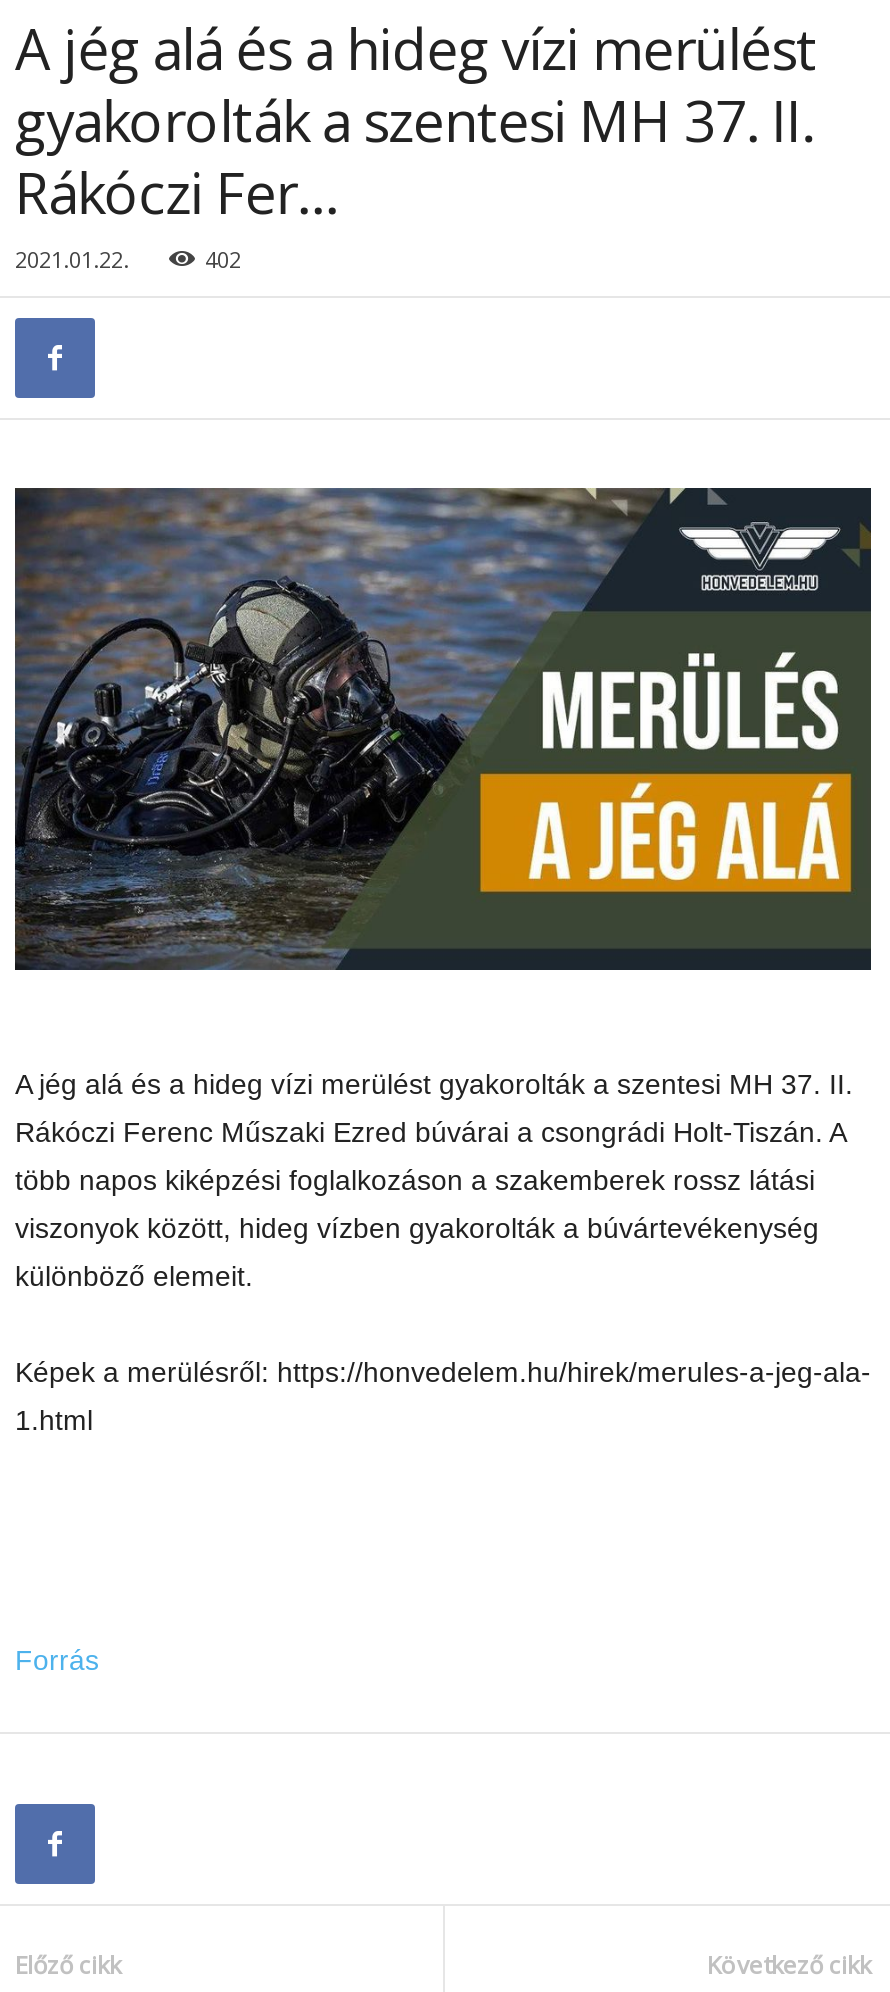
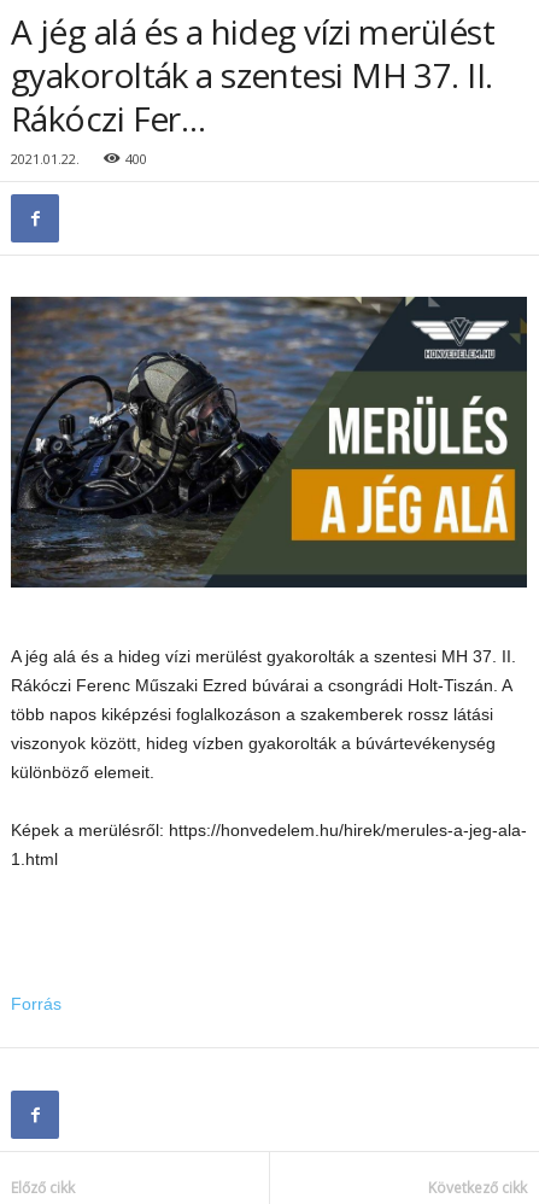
- 402
+ 400
